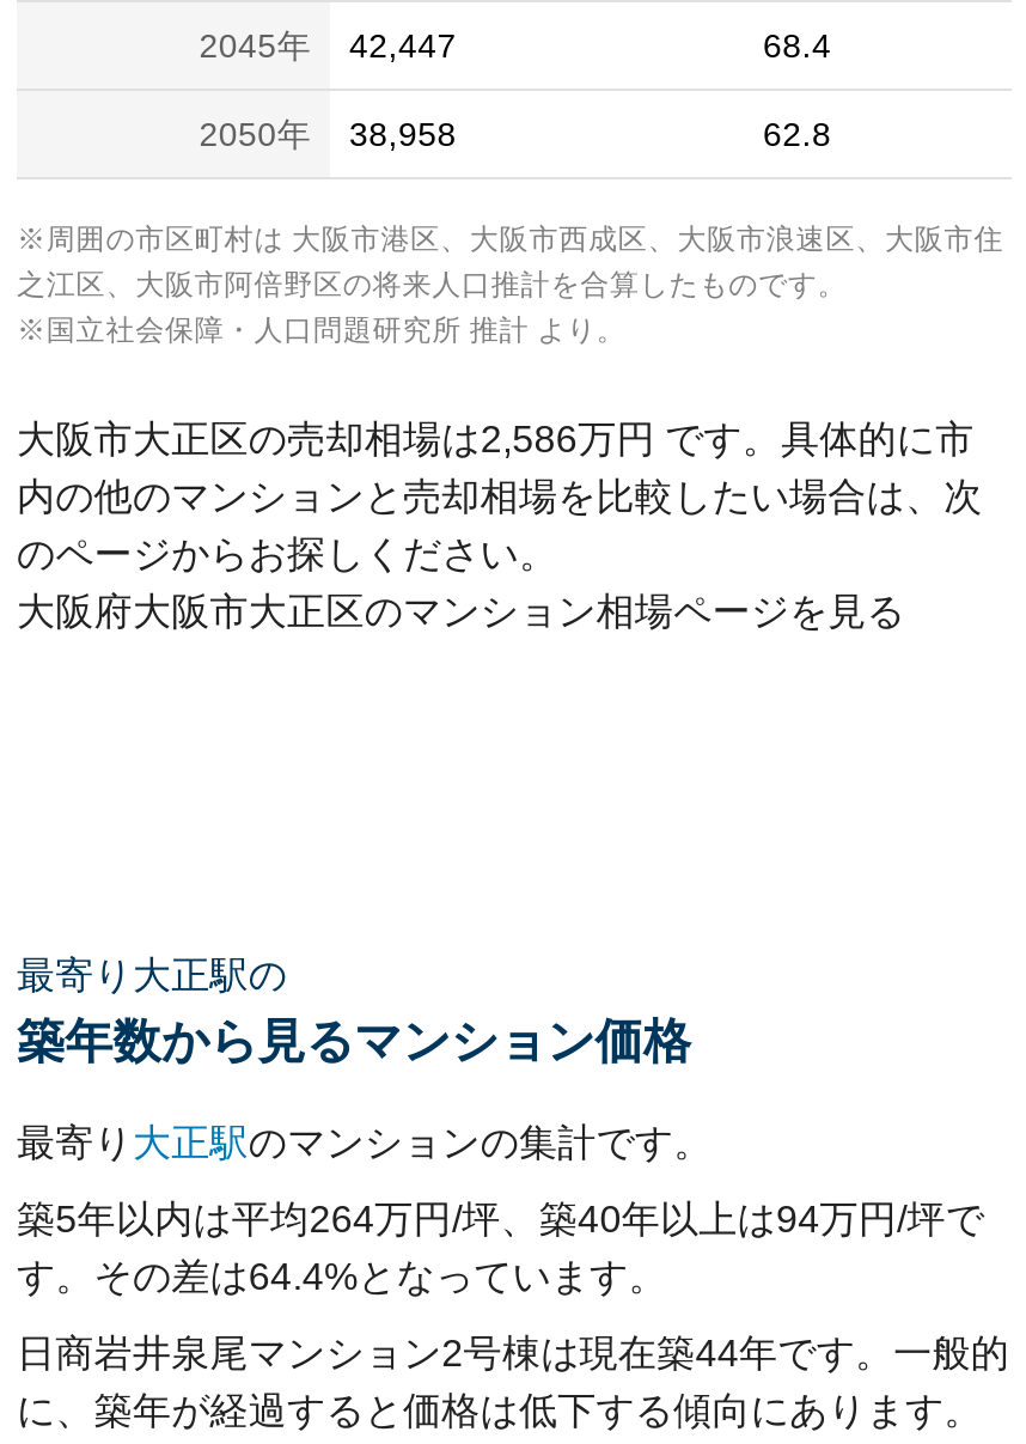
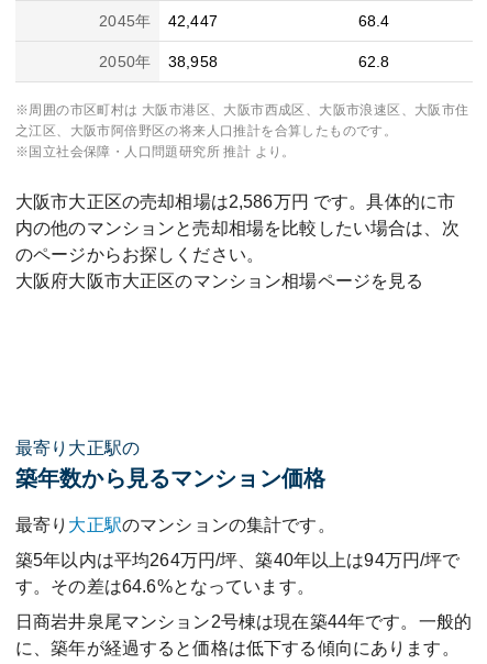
- す。その差は64.4%となっています。
+ す。その差は64.6%となっています。
